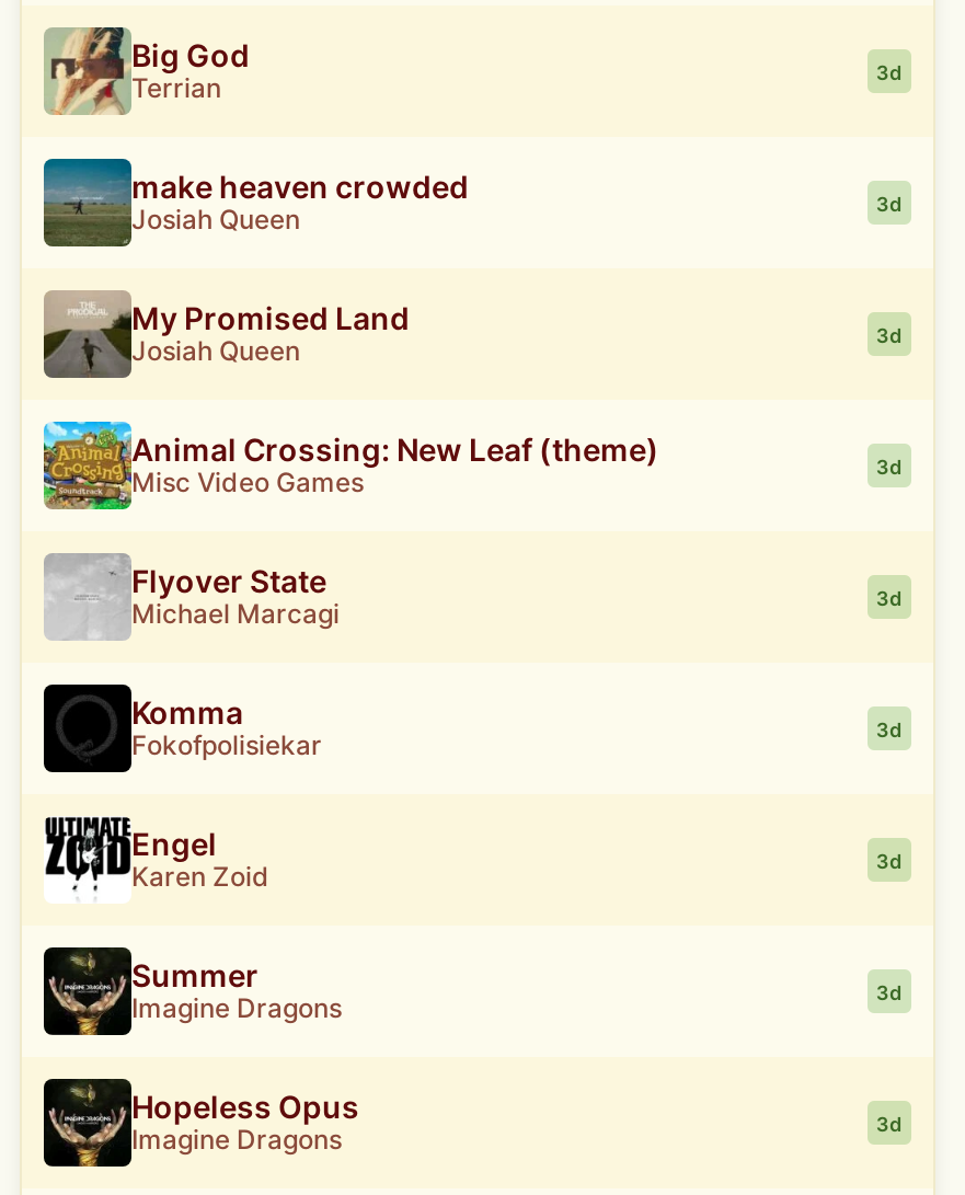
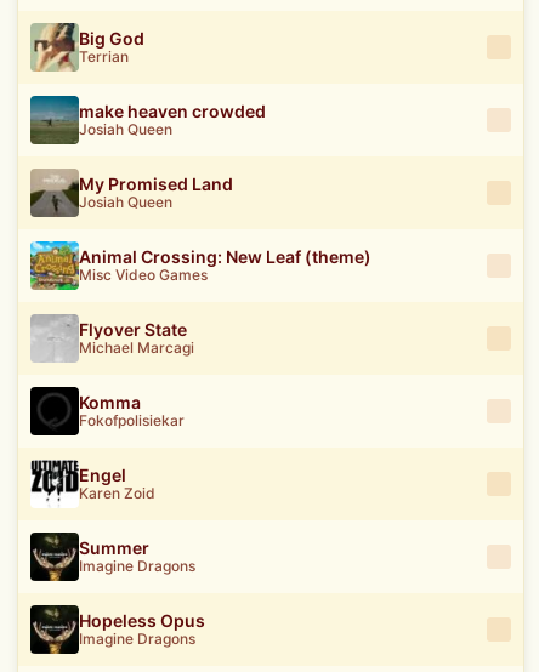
- 3d

- 3d

- 3d

- 3d

- 3d

- 3d

- 3d

- 3d

- 3d
